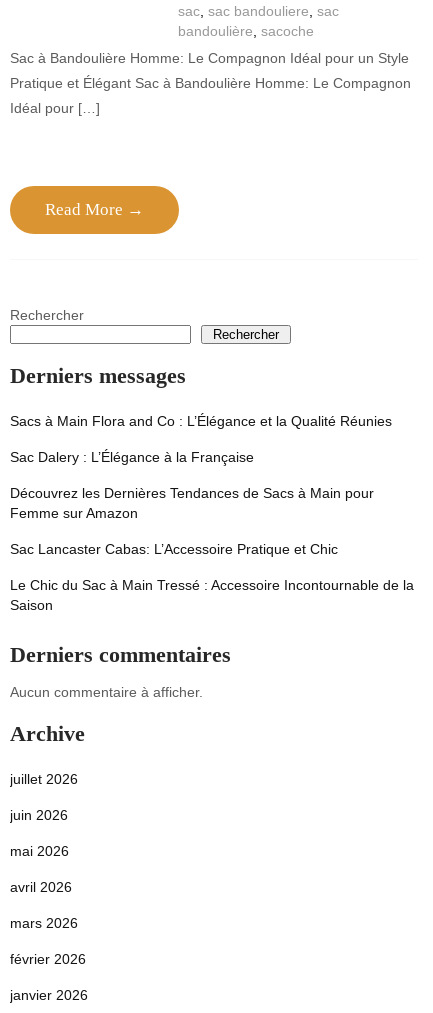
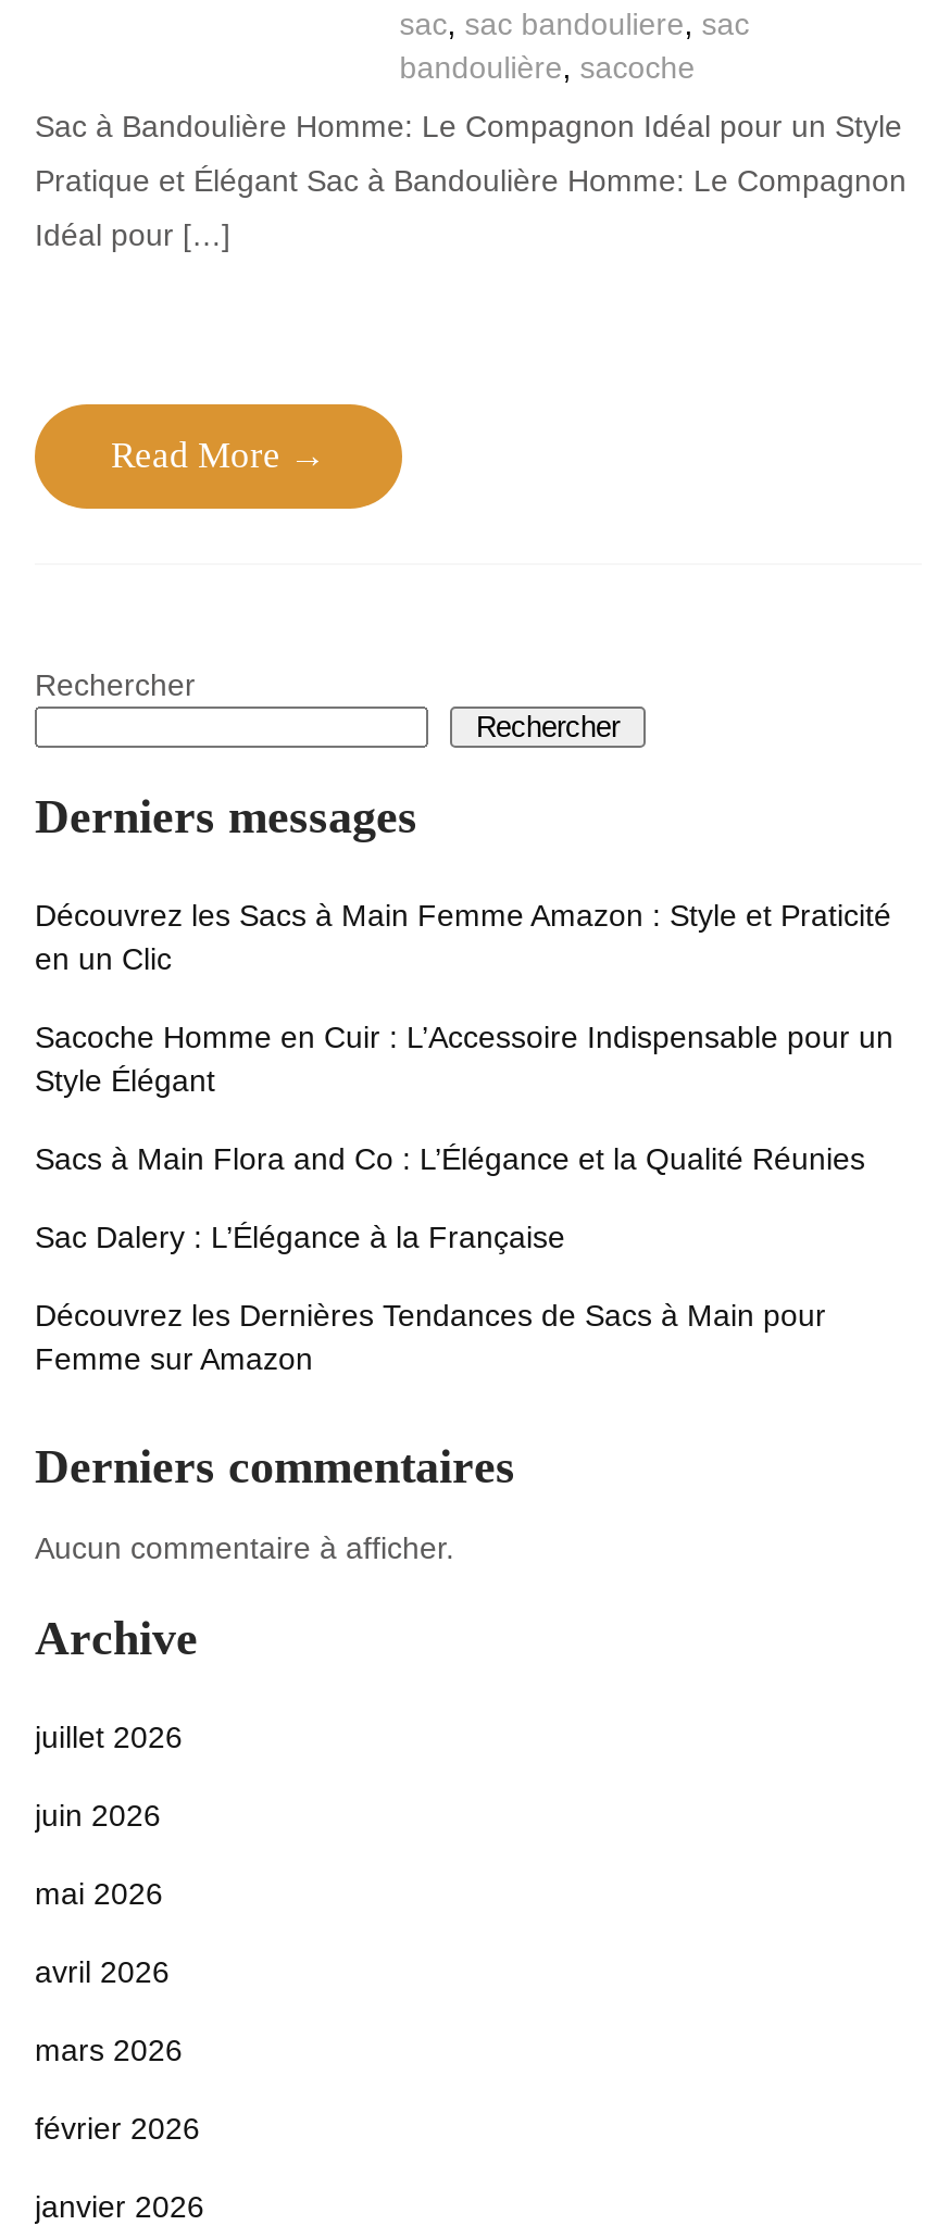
+ Découvrez les Sacs à Main Femme Amazon : Style et Praticité
+ en un Clic
+ Sacoche Homme en Cuir : L’Accessoire Indispensable pour un
+ Style Élégant

moved down: Sacs à Main Flora and Co : L’Élégance et la Qualité Réunies | Sac Dalery : L’Élégance à la Française | Découvrez les Dernières Tendances de Sacs à Main pour | Femme sur Amazon

- Sac Lancaster Cabas: L’Accessoire Pratique et Chic
- Le Chic du Sac à Main Tressé : Accessoire Incontournable de la
- Saison
